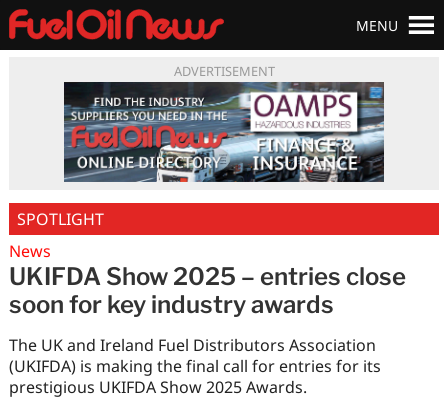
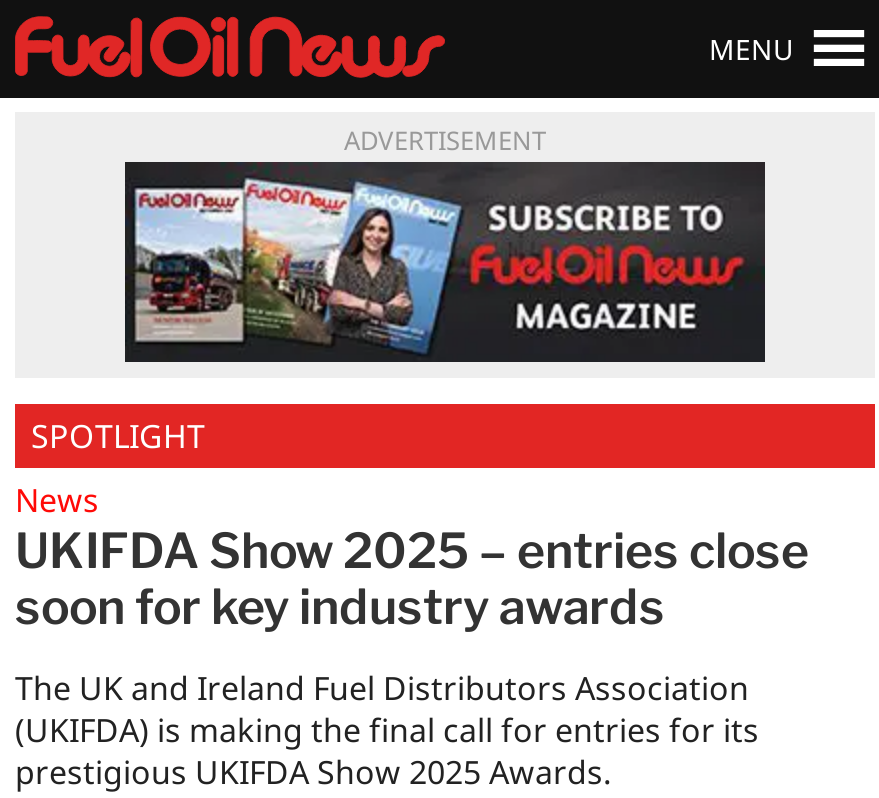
- [image]
+ [image]
